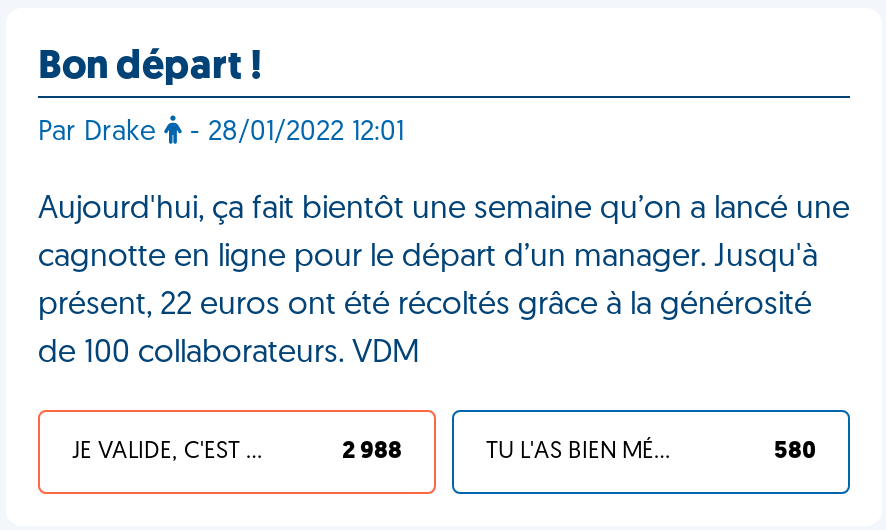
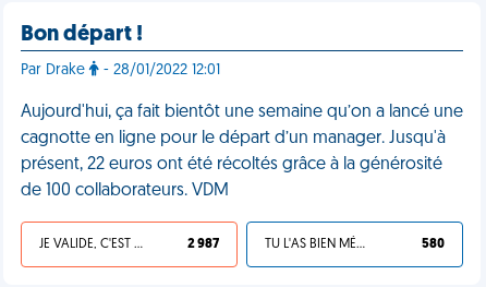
- 2 988
+ 2 987
